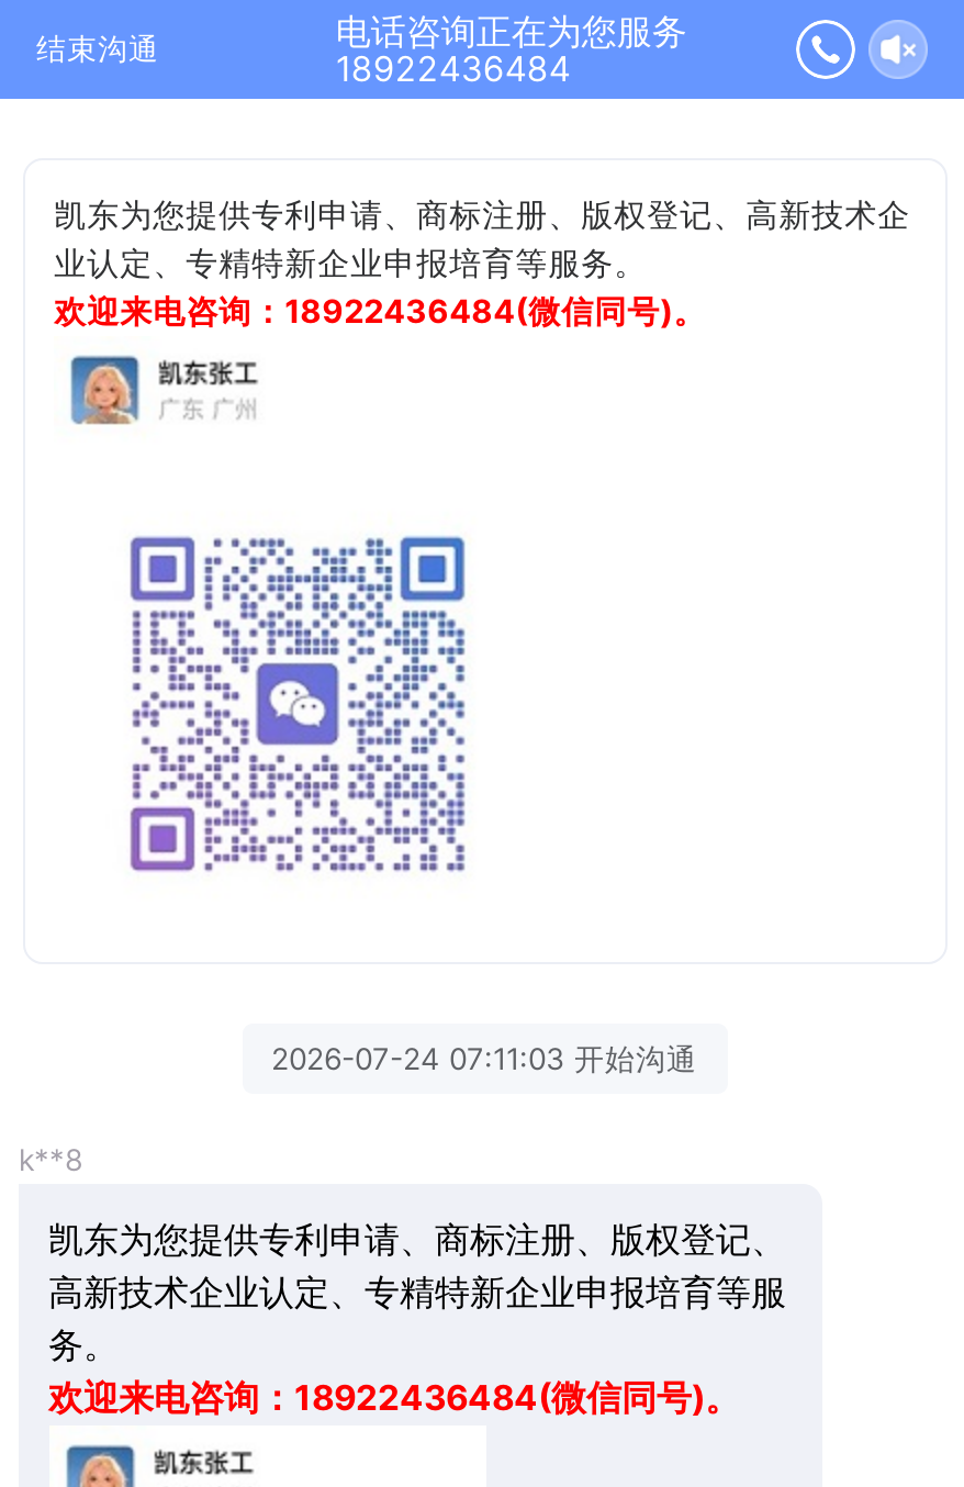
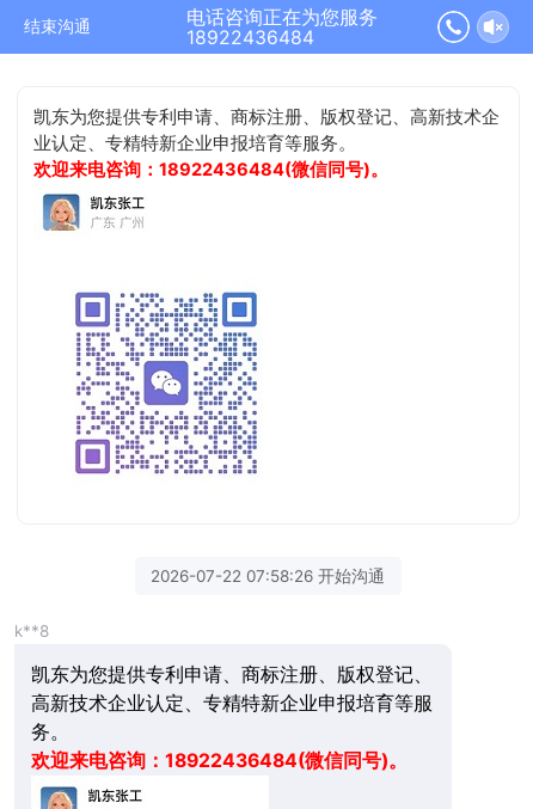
- 2026-07-24 07:11:03 开始沟通
+ 2026-07-22 07:58:26 开始沟通
